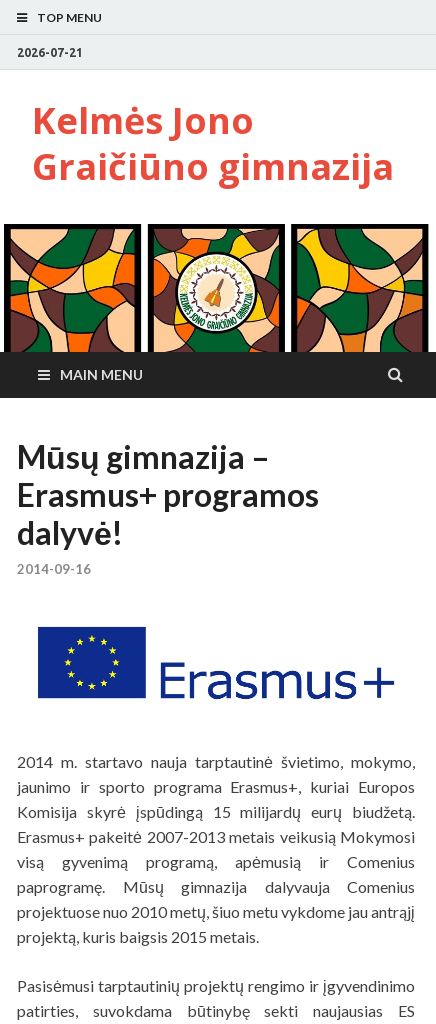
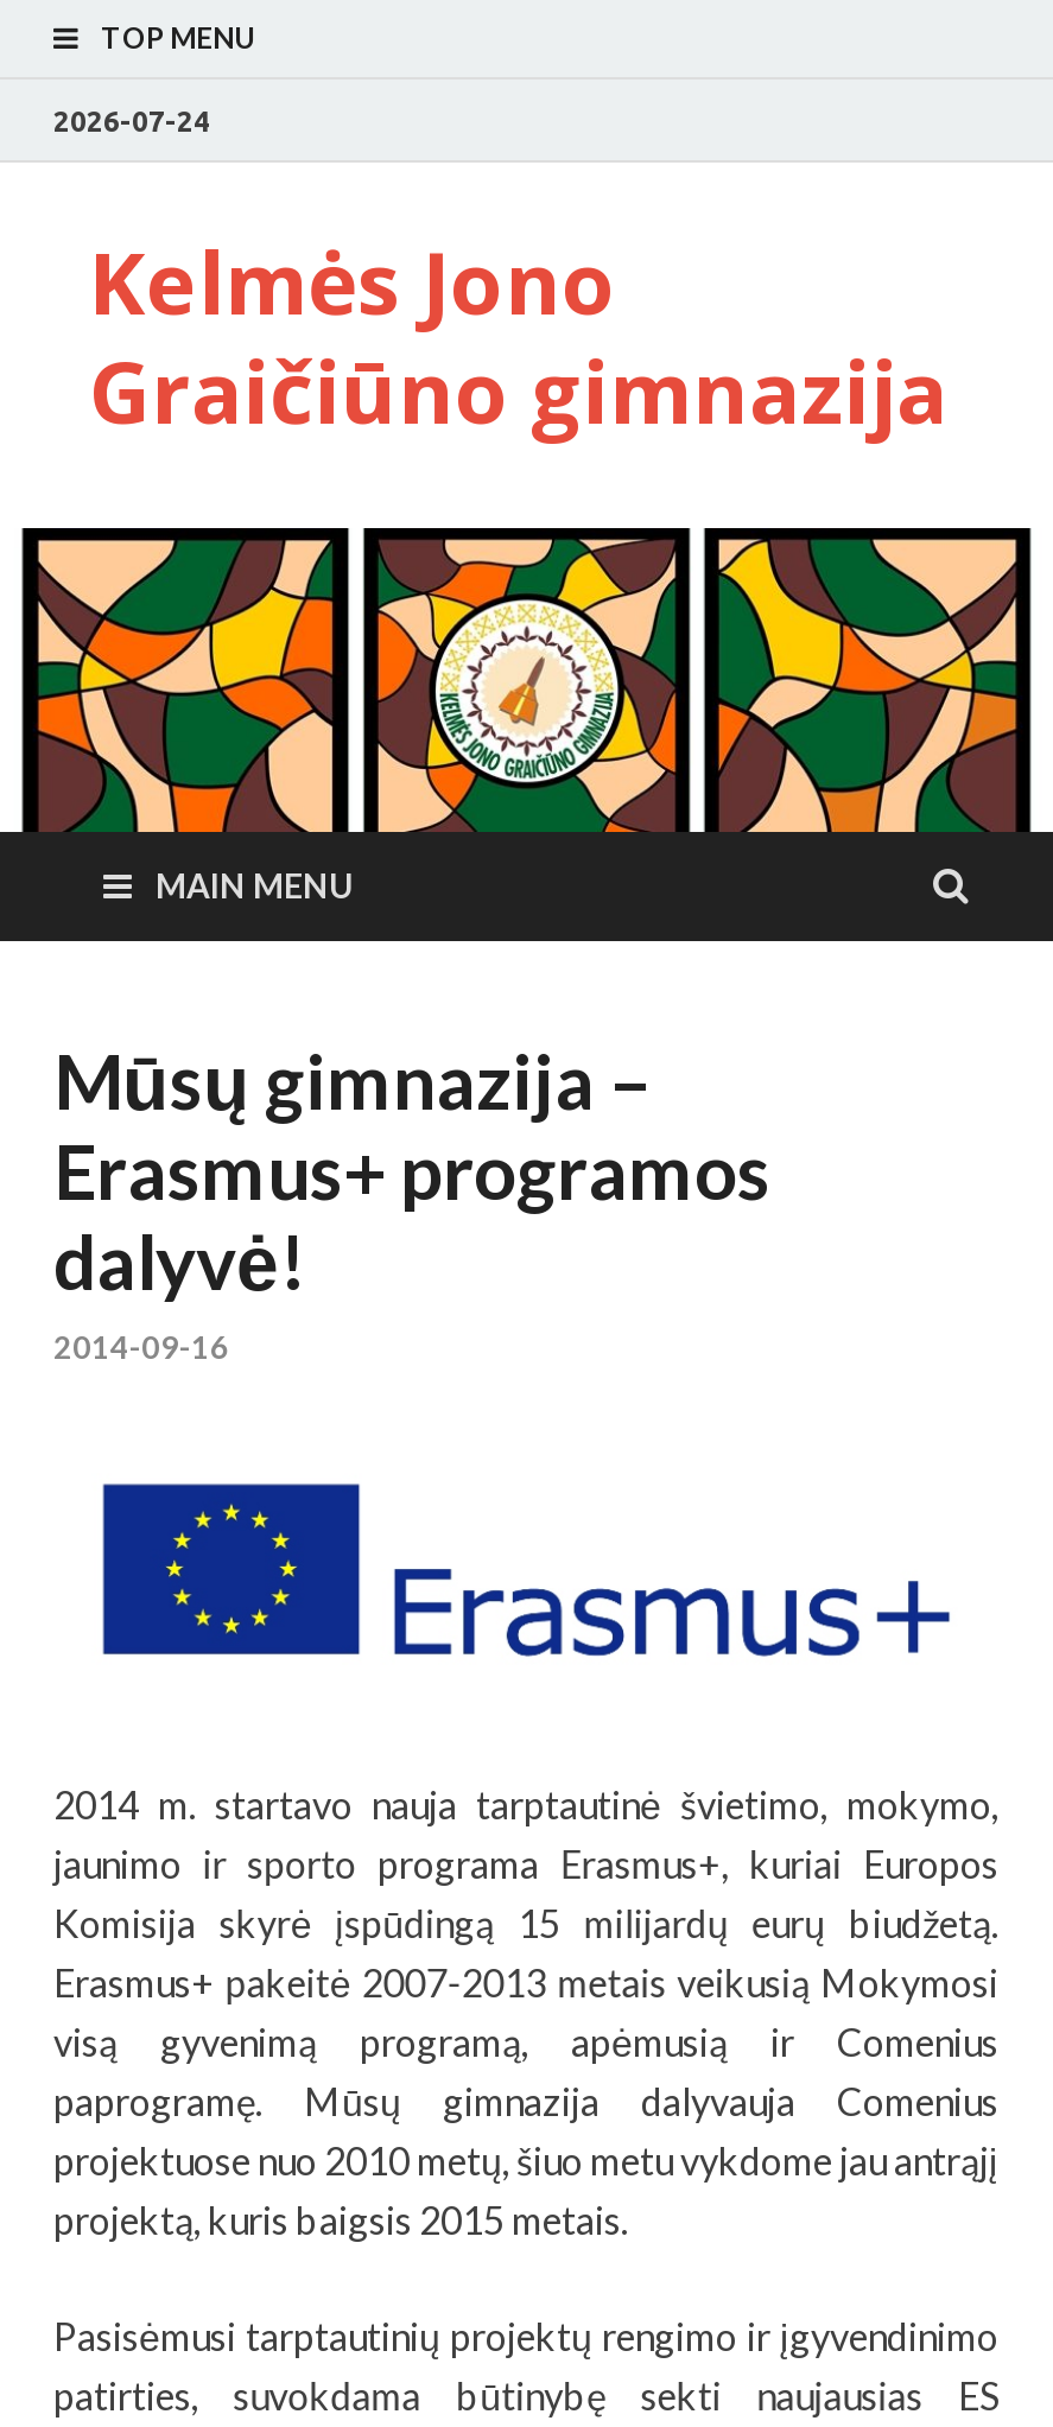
- 2026-07-21
+ 2026-07-24
